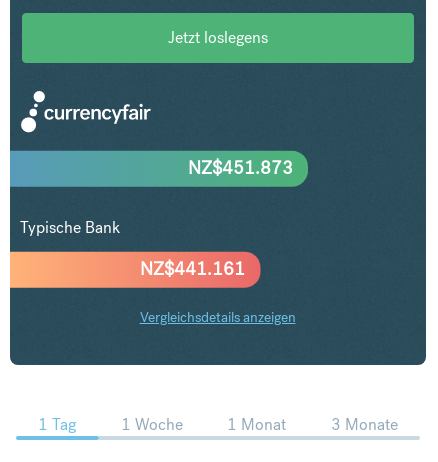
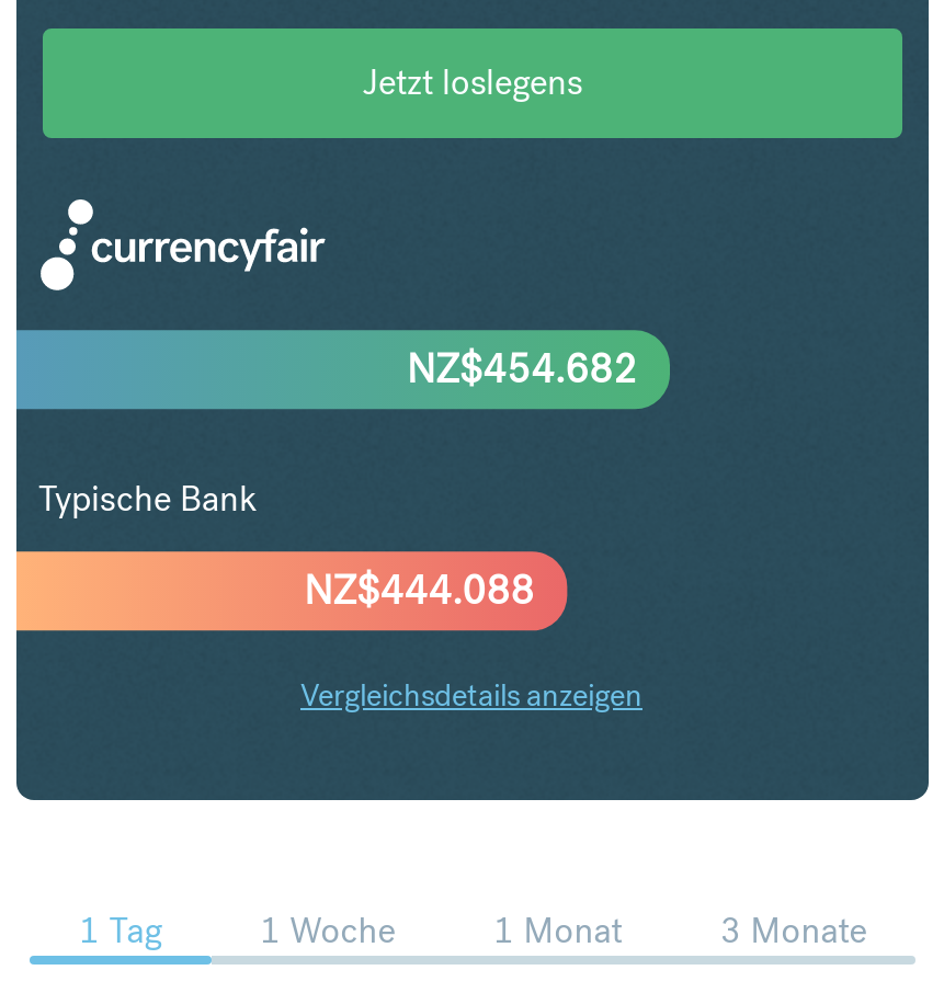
- NZ$451.873
+ NZ$454.682

- NZ$441.161
+ NZ$444.088
